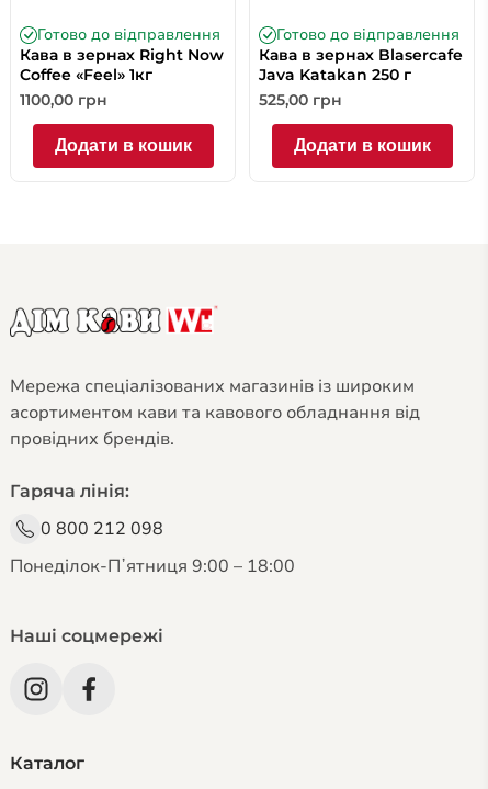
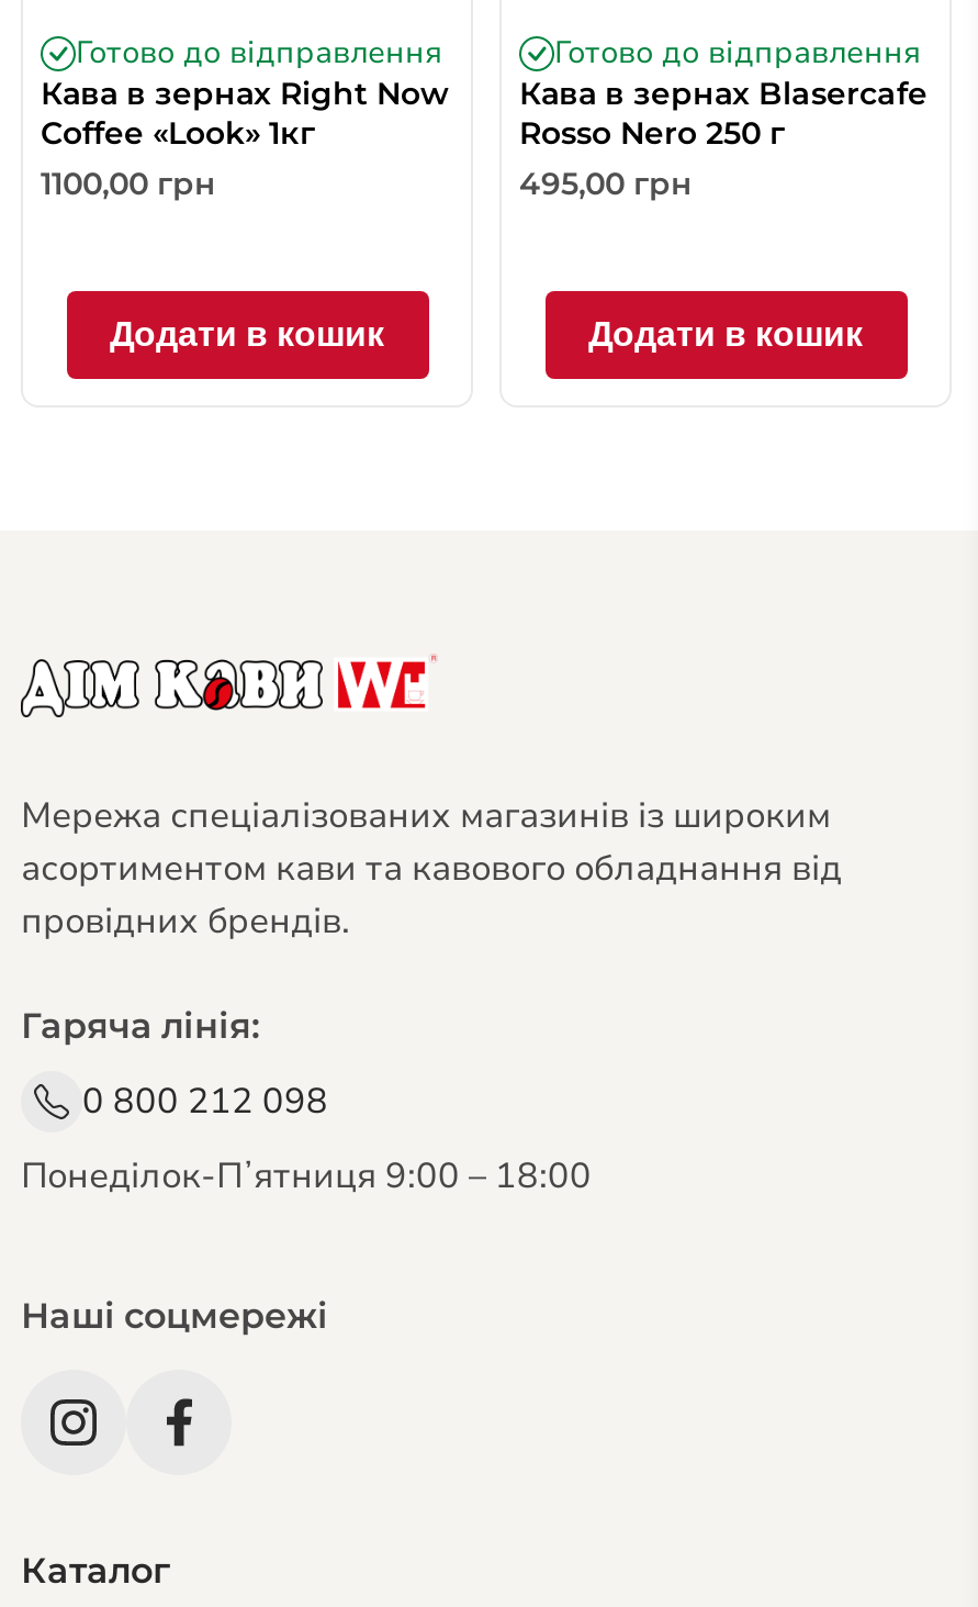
- Coffee «Feel» 1кг
+ Coffee «Look» 1кг

- Java Katakan 250 г
+ Rosso Nero 250 г

- 525,00 грн
+ 495,00 грн
